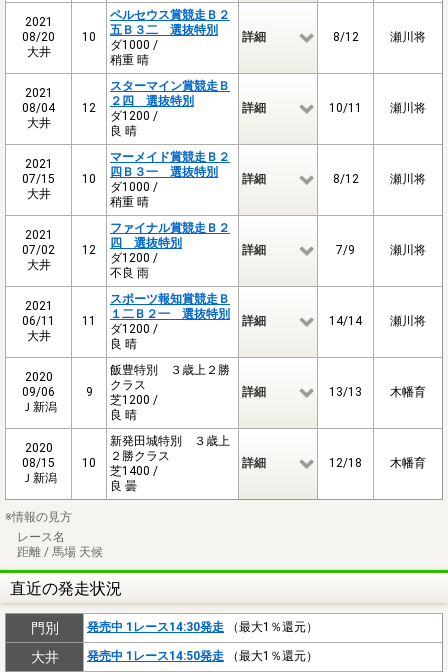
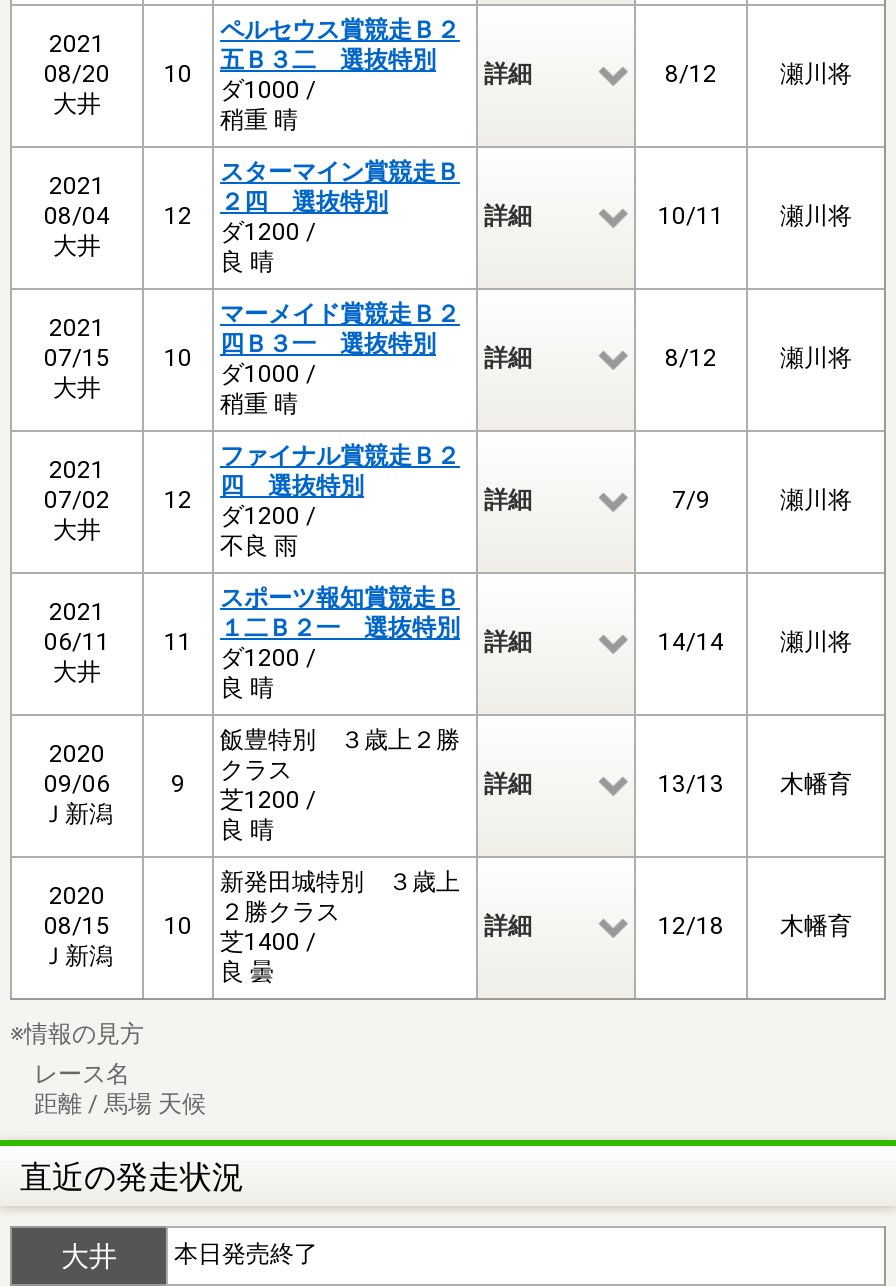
- 門別
- 発売中 1レース14:30発走（最大1％還元）

- 発売中 1レース14:50発走（最大1％還元）
+ 本日発売終了
